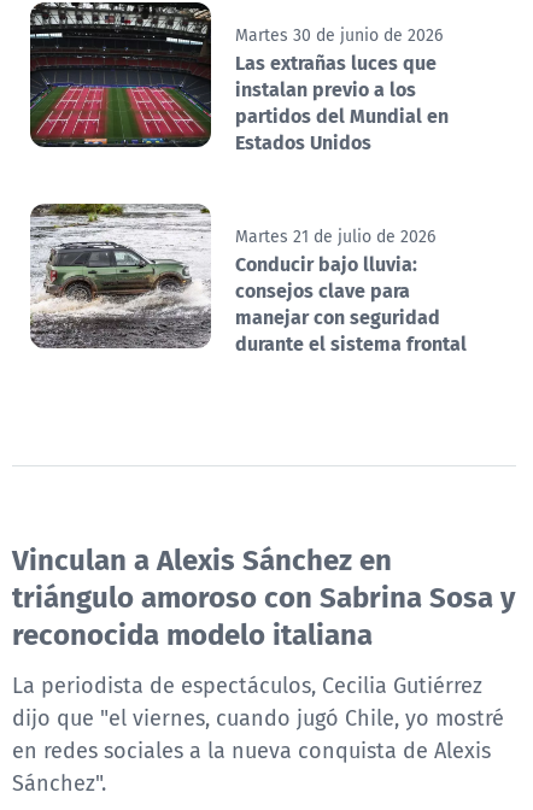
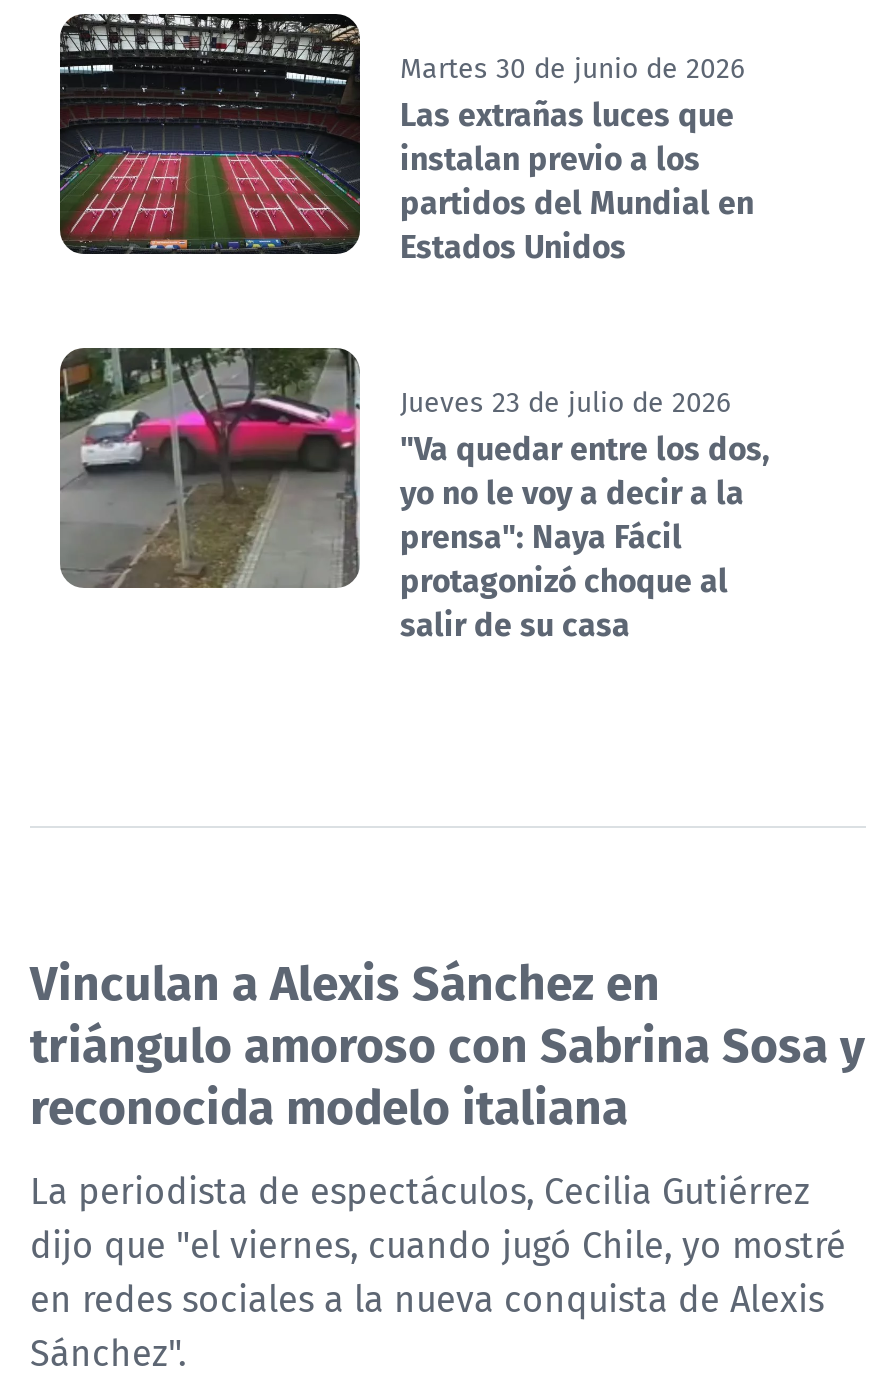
- [image]
- Martes 21 de julio de 2026
- Conducir bajo lluvia:
- consejos clave para
- manejar con seguridad
- durante el sistema frontal
+ [image]
+ Jueves 23 de julio de 2026
+ "Va quedar entre los dos,
+ yo no le voy a decir a la
+ prensa": Naya Fácil
+ protagonizó choque al
+ salir de su casa
